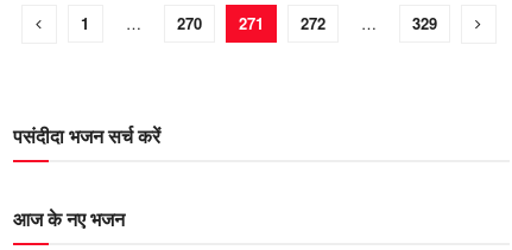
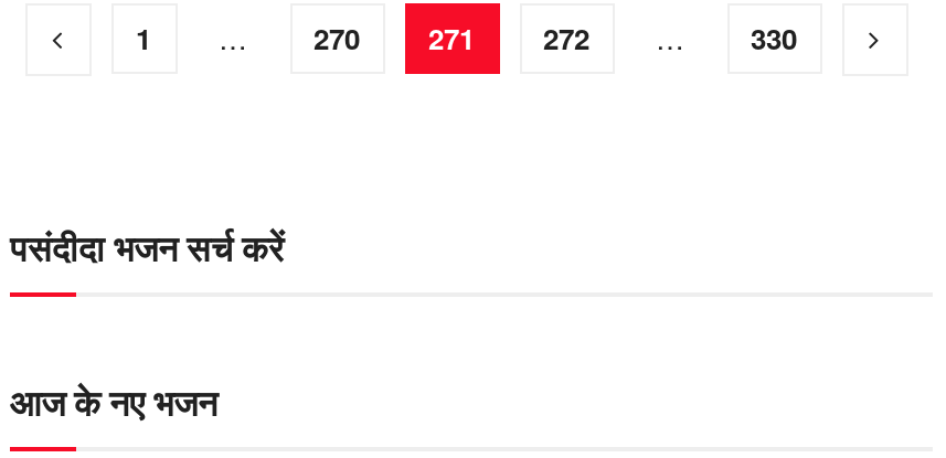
- 329
+ 330
